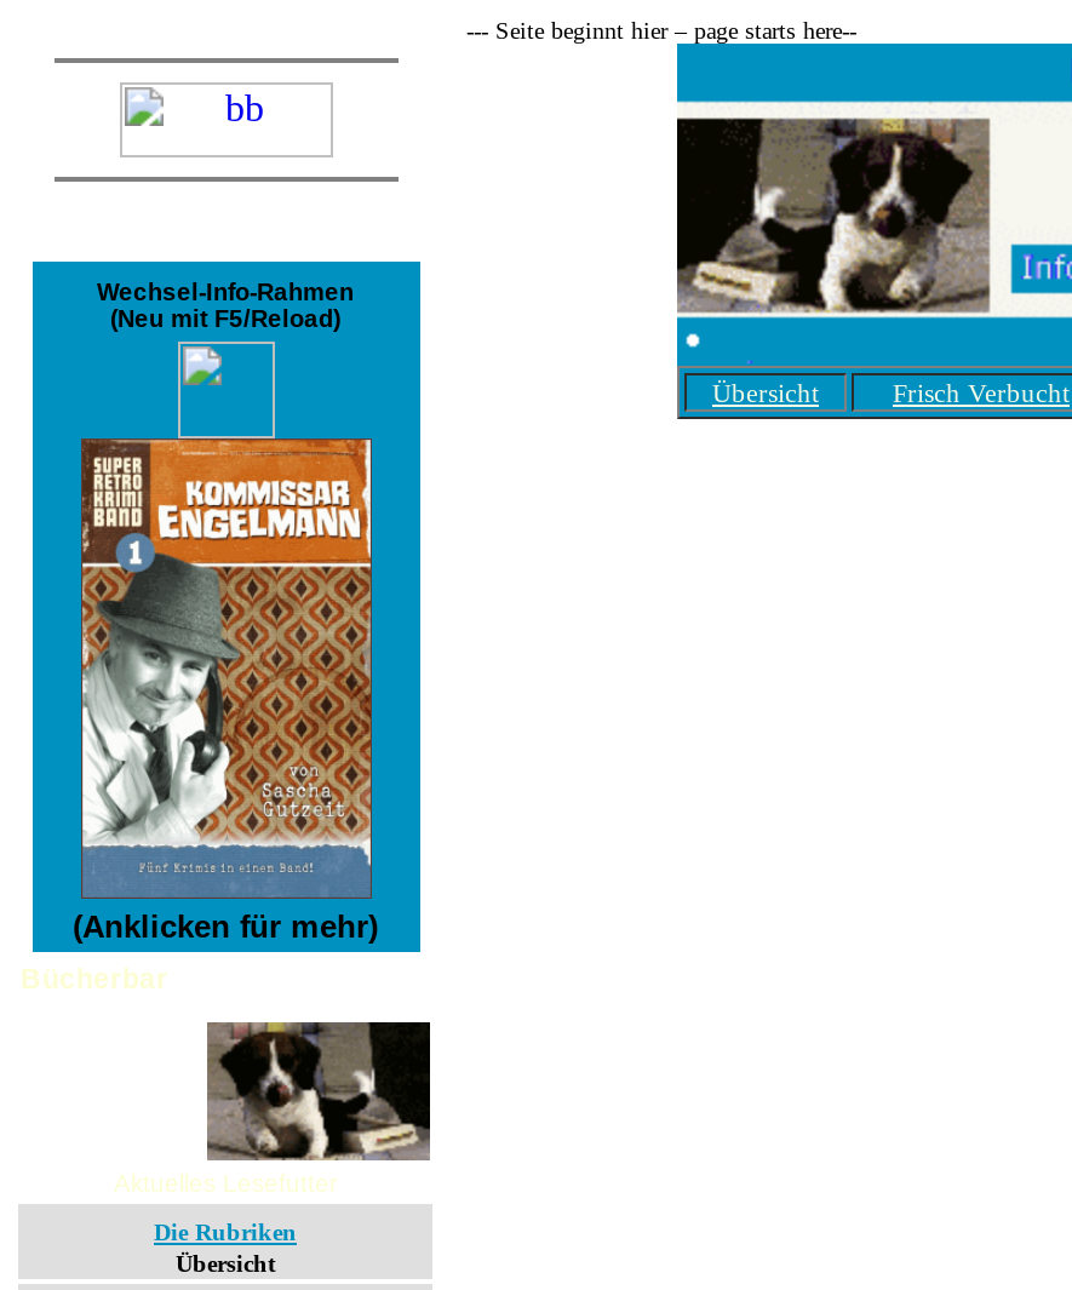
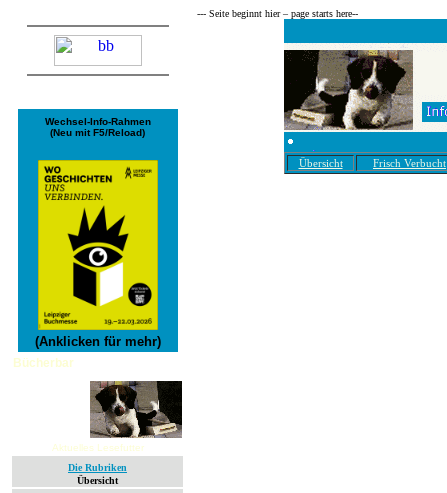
- [image]
+ [image]
